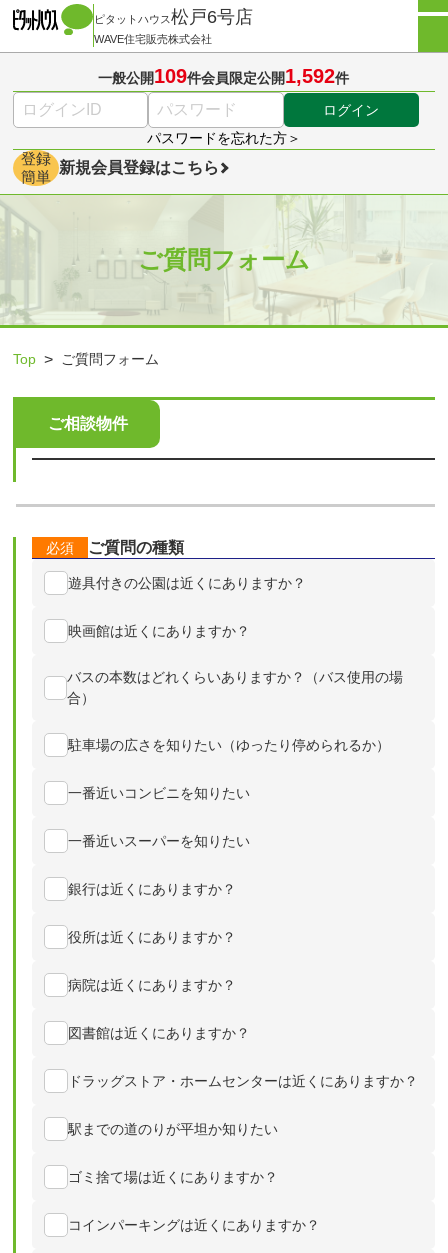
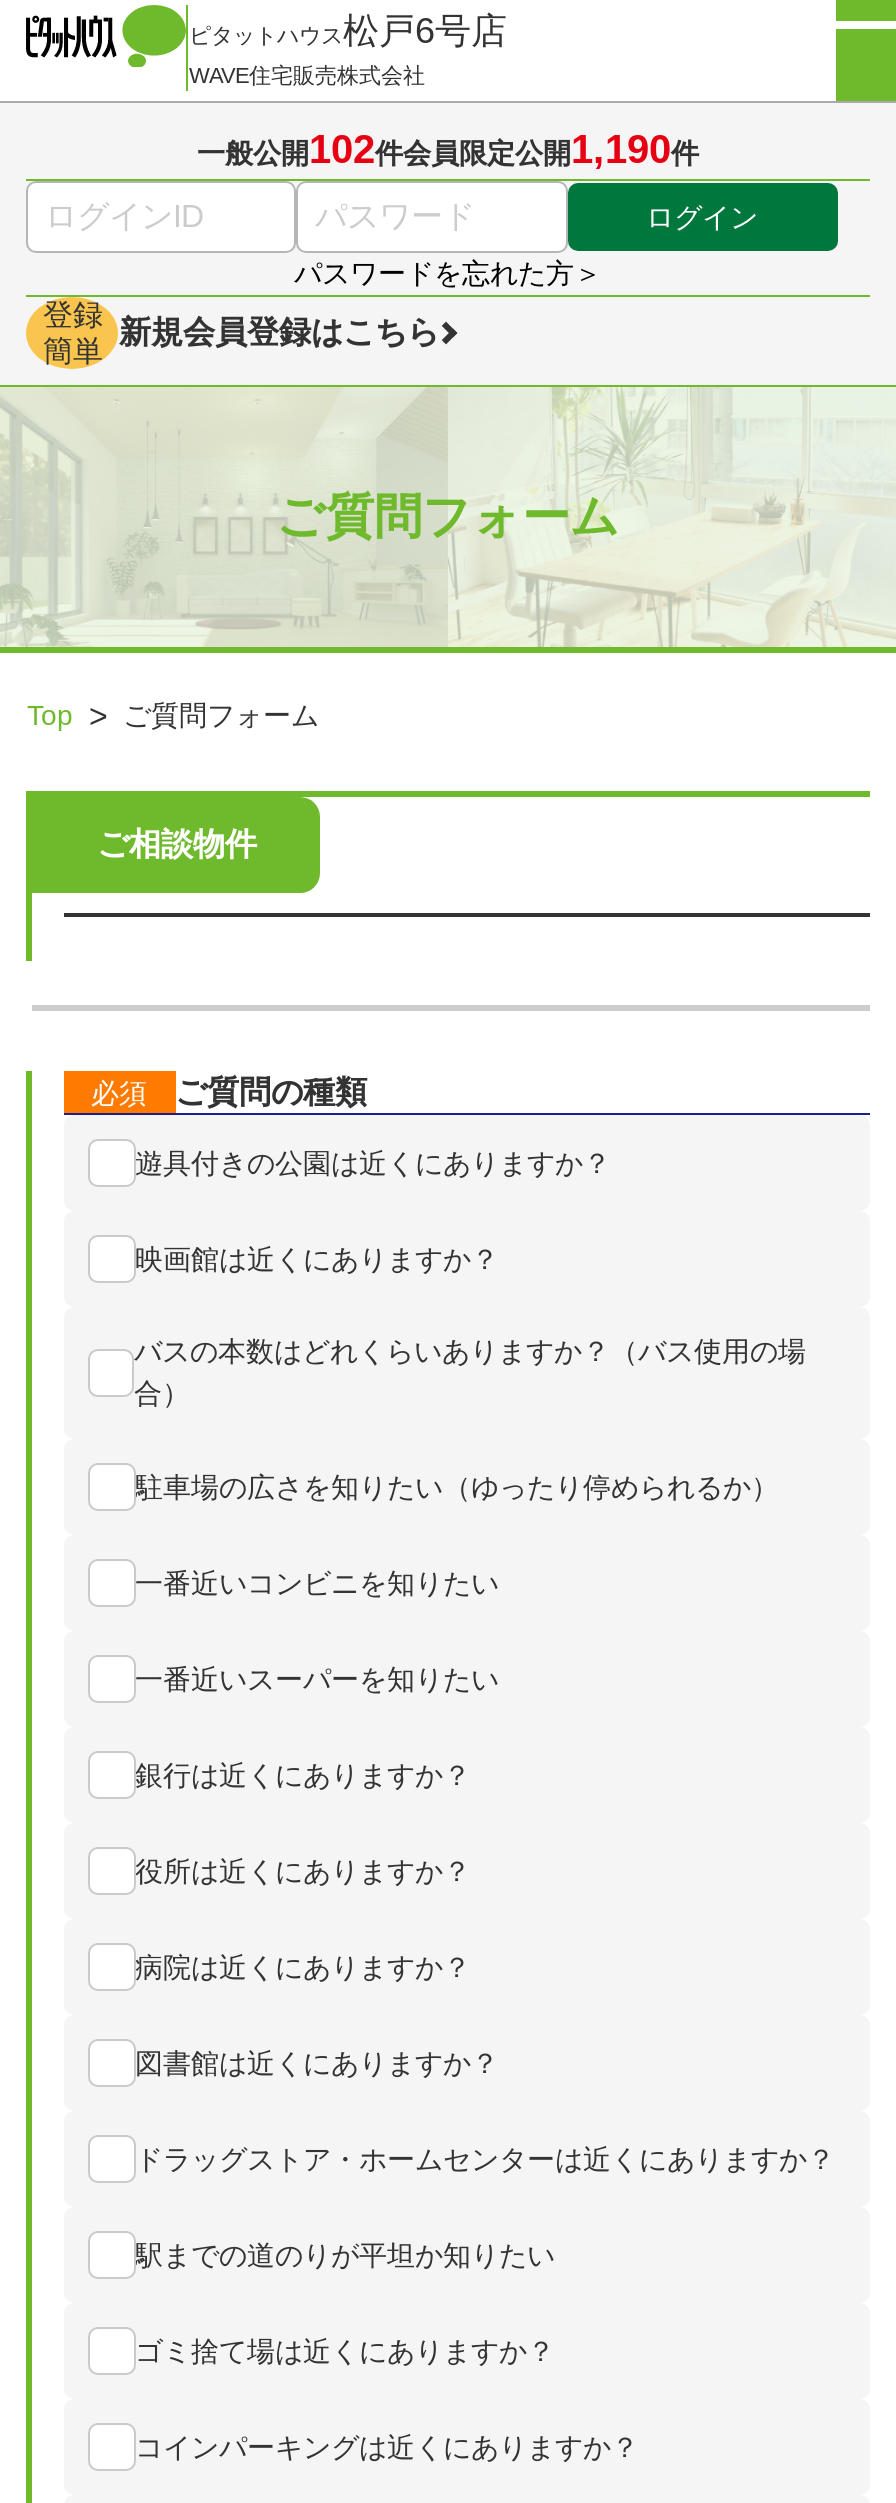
- 一般公開109件会員限定公開1,592件
+ 一般公開102件会員限定公開1,190件
